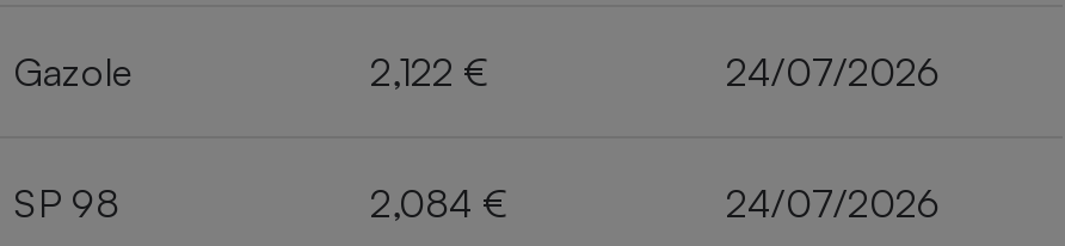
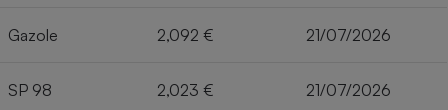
- 2,122 €
+ 2,092 €

- 24/07/2026
+ 21/07/2026

- 2,084 €
+ 2,023 €

- 24/07/2026
+ 21/07/2026
